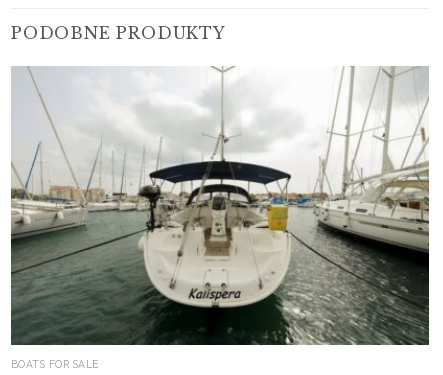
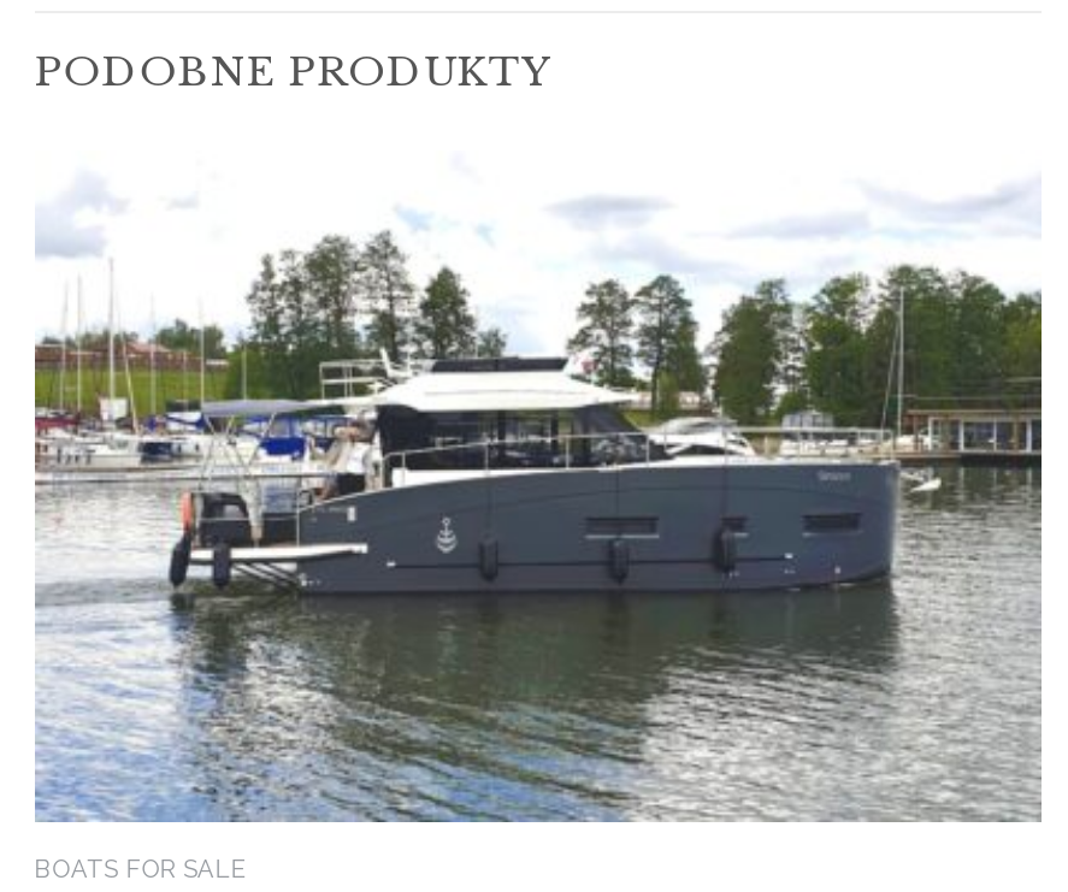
- [image]
+ [image]
